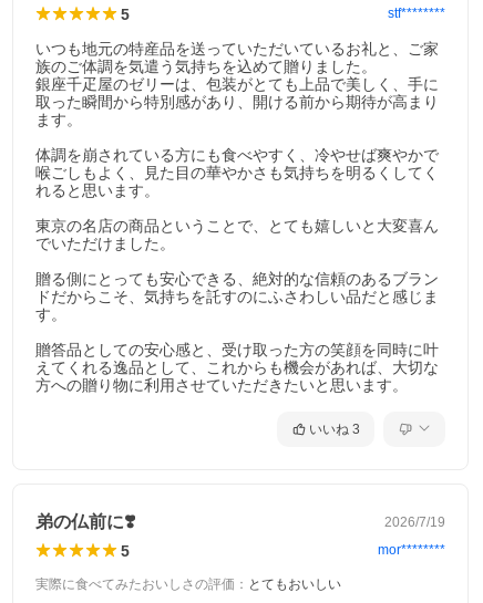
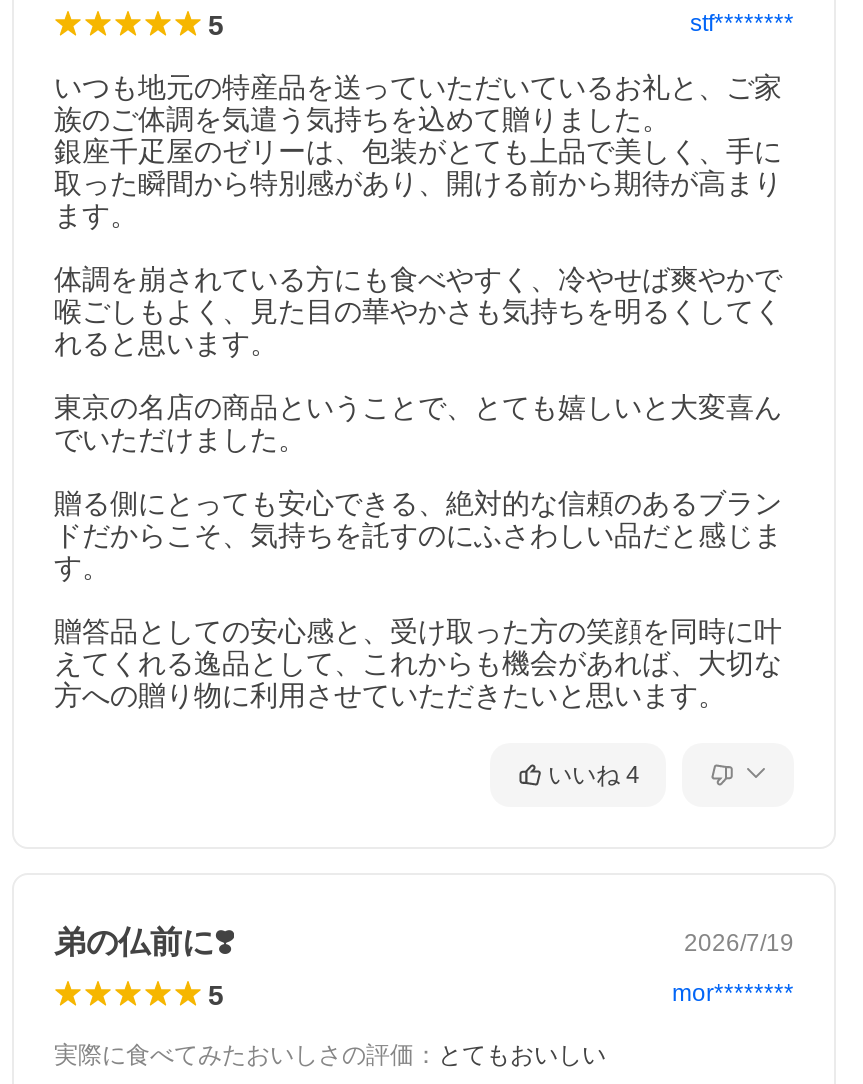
- いいね3
+ いいね4
